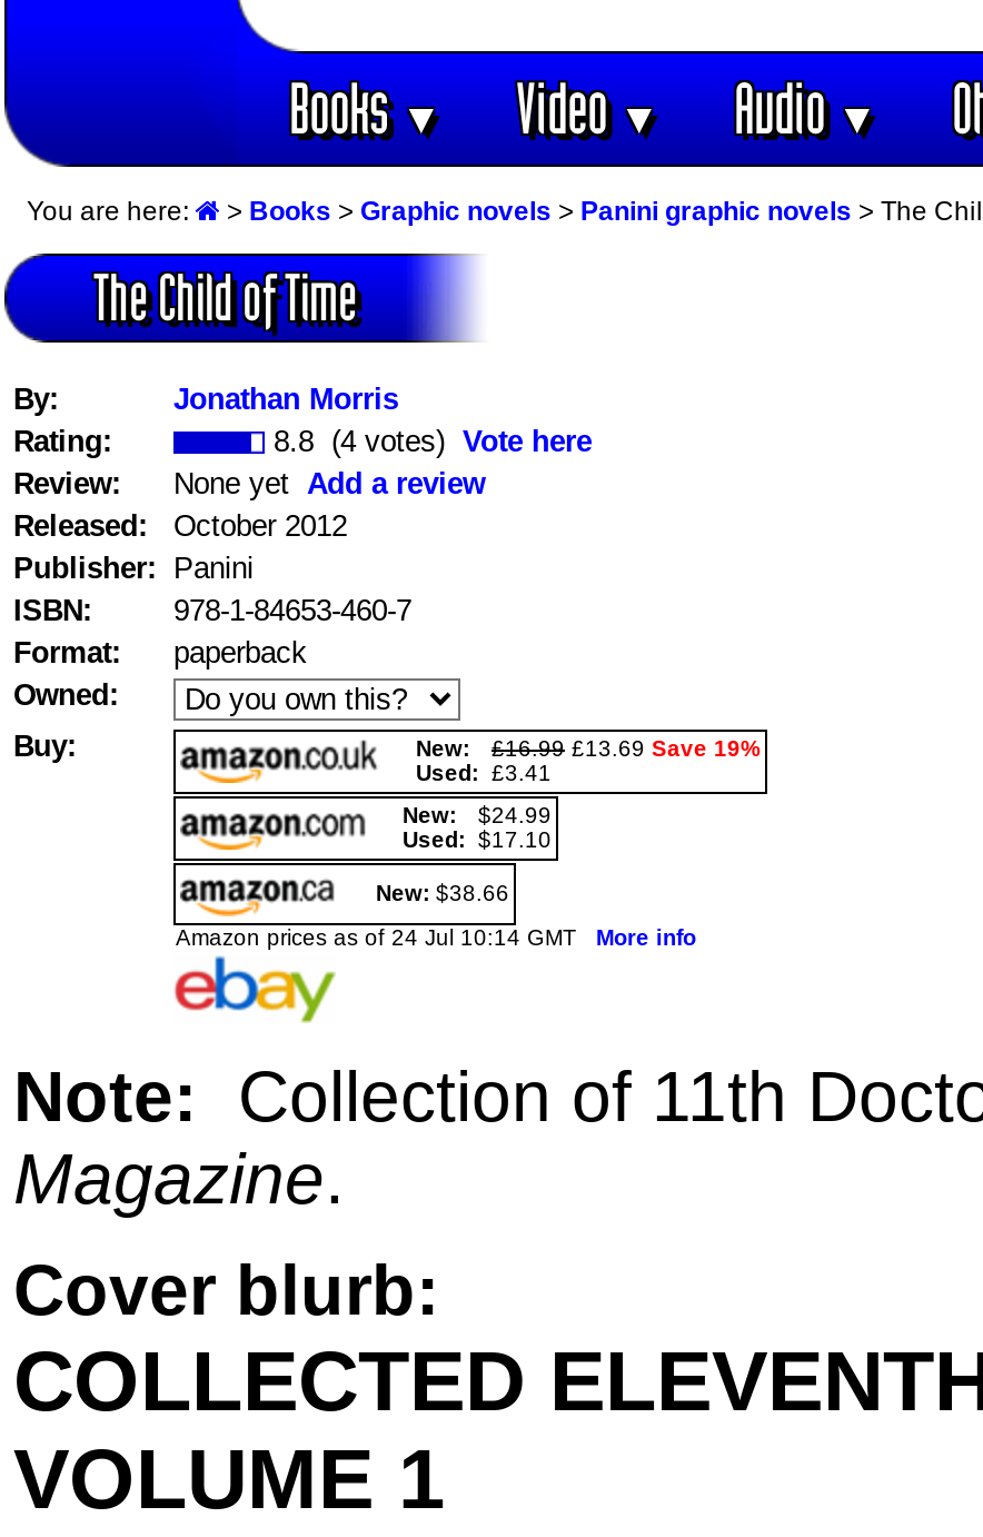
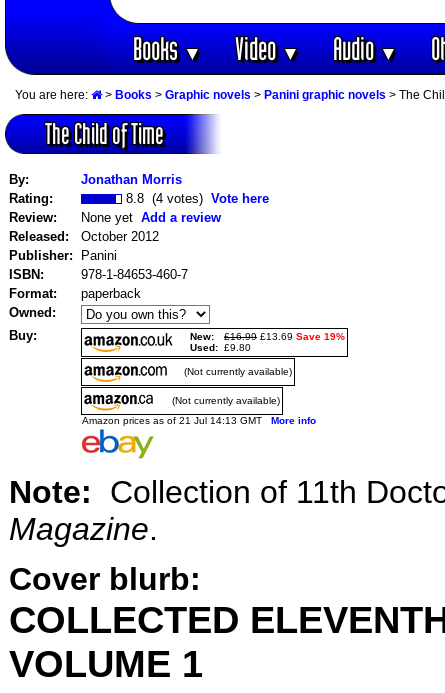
- Used: £3.41
+ Used: £9.80

- New:
- $24.99
- Used: $17.10
+ (Not currently available)

- New: $38.66
+ (Not currently available)

- Amazon prices as of 24 Jul 10:14 GMT More info
+ Amazon prices as of 21 Jul 14:13 GMT More info
